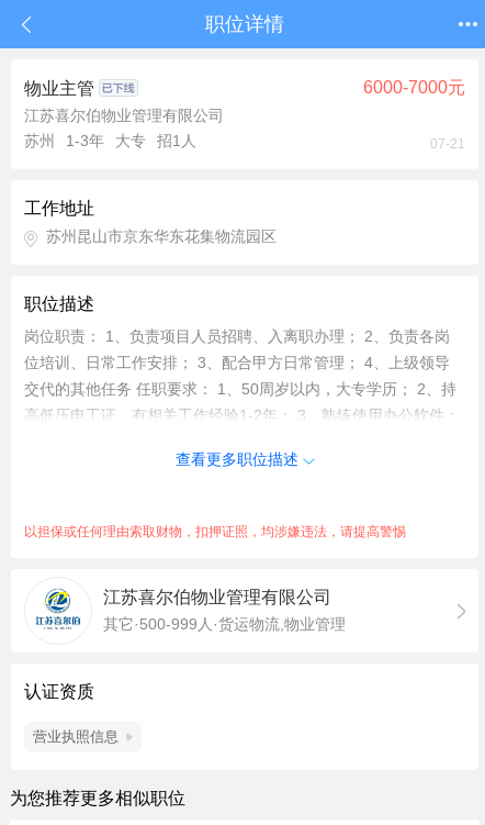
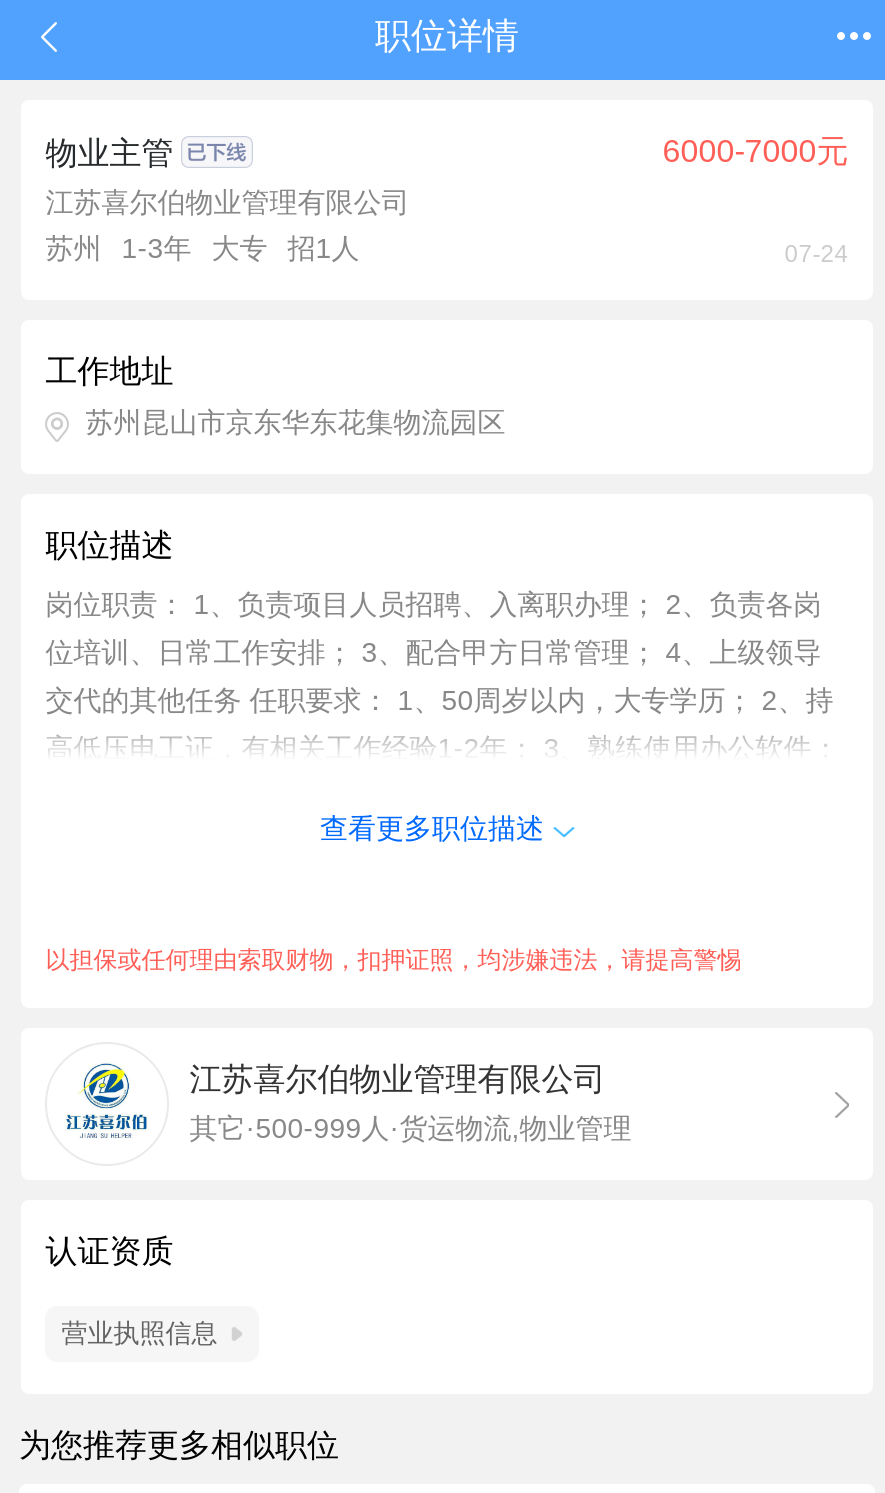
- 07-21
+ 07-24
